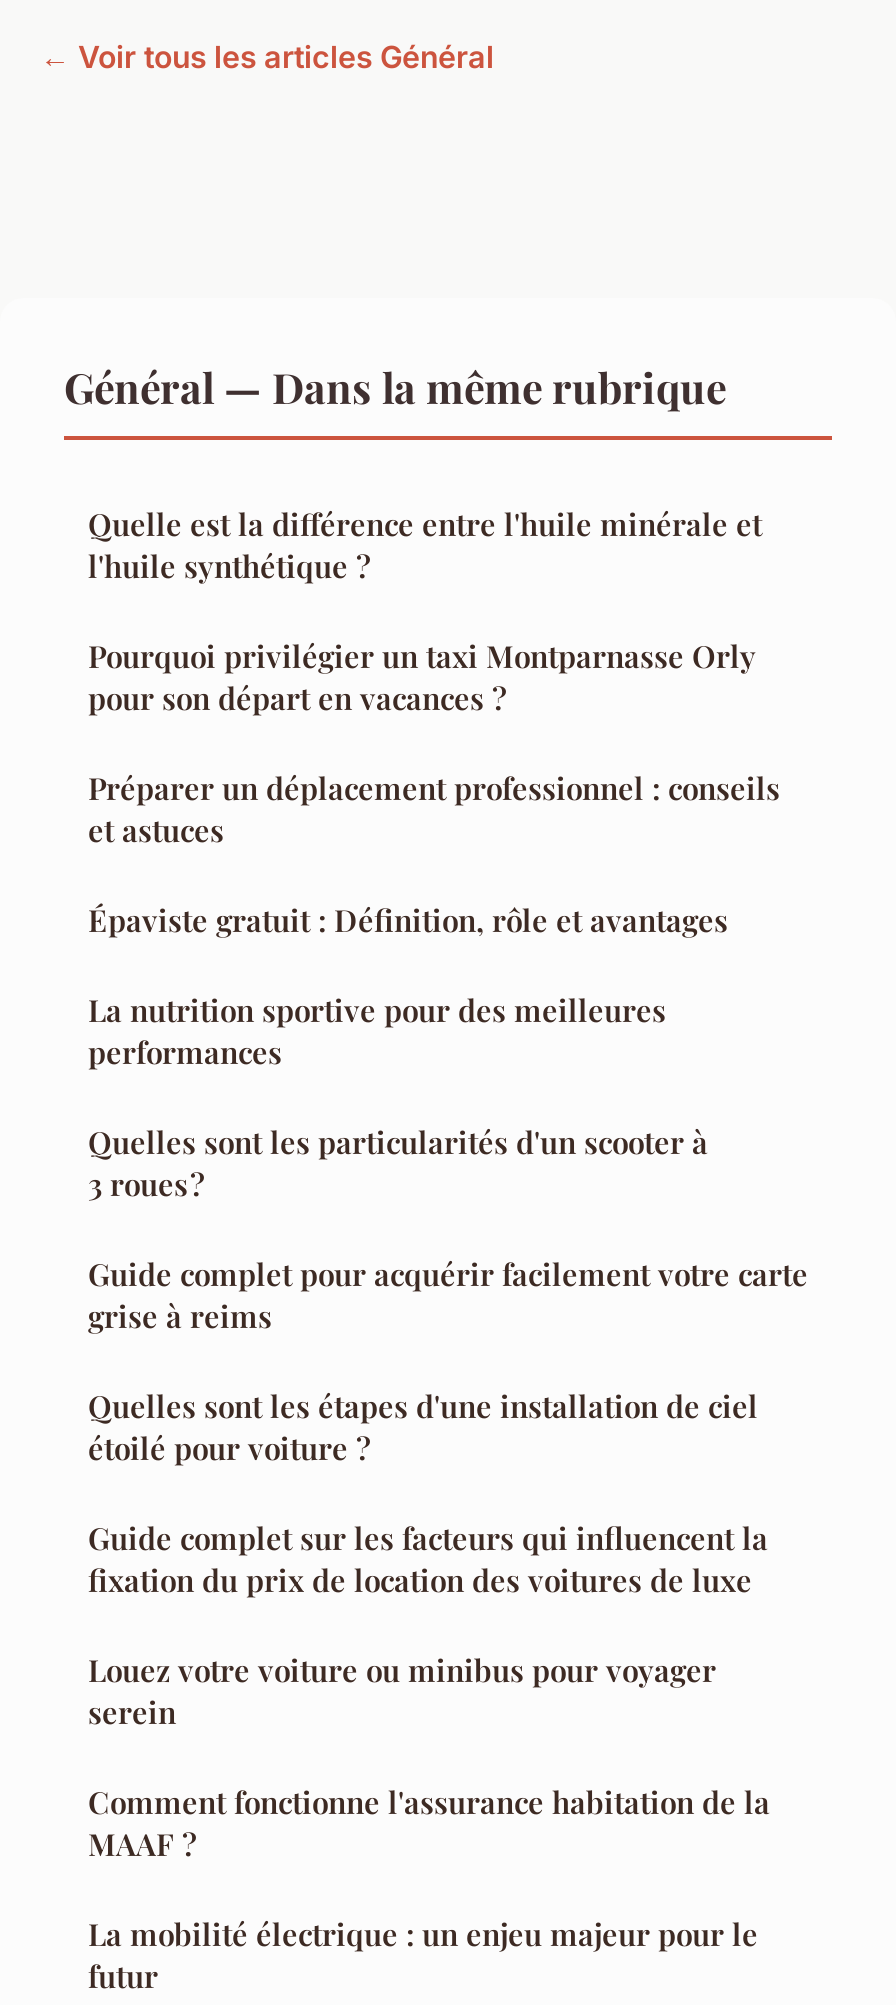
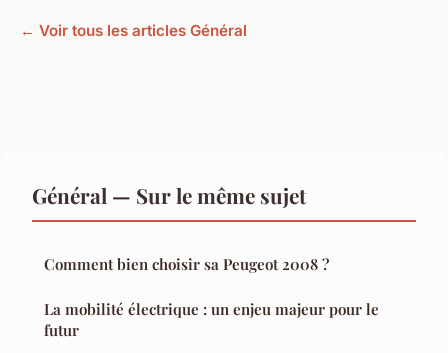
- Général — Dans la même rubrique
- Quelle est la différence entre l'huile minérale et
- l'huile synthétique ?
- Pourquoi privilégier un taxi Montparnasse Orly
- pour son départ en vacances ?
- Préparer un déplacement professionnel : conseils
- et astuces
- Épaviste gratuit : Définition, rôle et avantages
- La nutrition sportive pour des meilleures
- performances
- Quelles sont les particularités d'un scooter à
- 3 roues ?
- Guide complet pour acquérir facilement votre carte
- grise à reims
- Quelles sont les étapes d'une installation de ciel
- étoilé pour voiture ?
- Guide complet sur les facteurs qui influencent la
- fixation du prix de location des voitures de luxe
- Louez votre voiture ou minibus pour voyager
- serein
- Comment fonctionne l'assurance habitation de la
- MAAF ?
+ Général — Sur le même sujet
+ Comment bien choisir sa Peugeot 2008 ?
